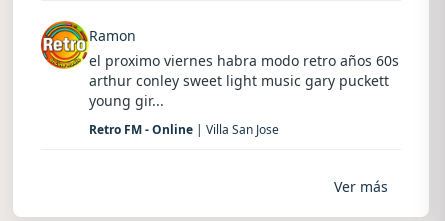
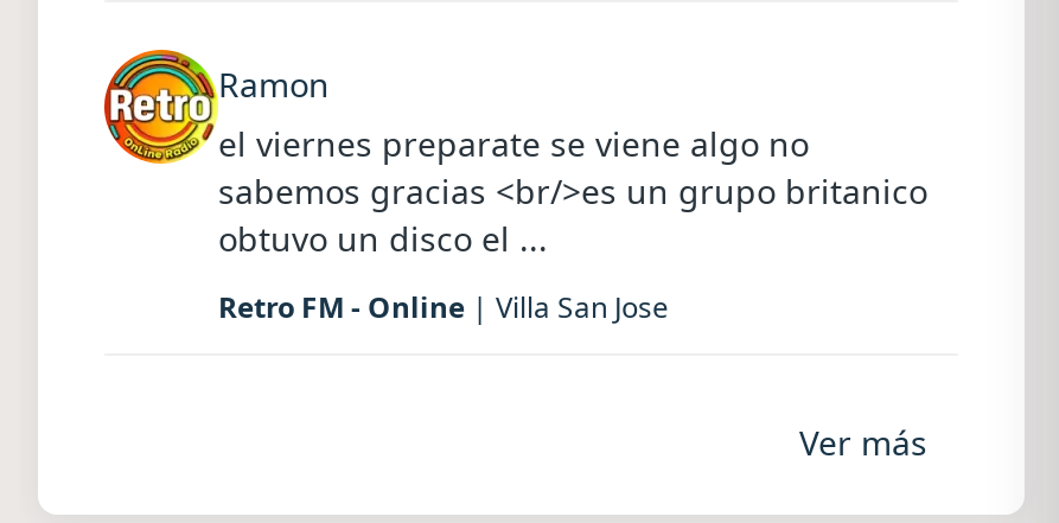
- el proximo viernes habra modo retro años 60s
- arthur conley sweet light music gary puckett
- young gir...
+ el viernes preparate se viene algo no
+ sabemos gracias <br/>es un grupo britanico
+ obtuvo un disco el ...
